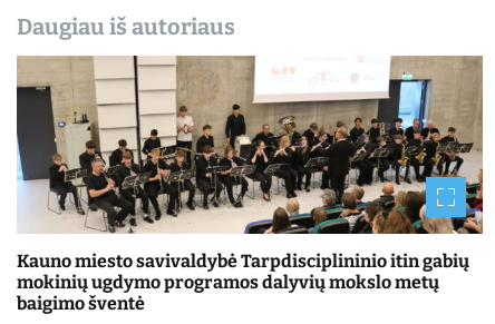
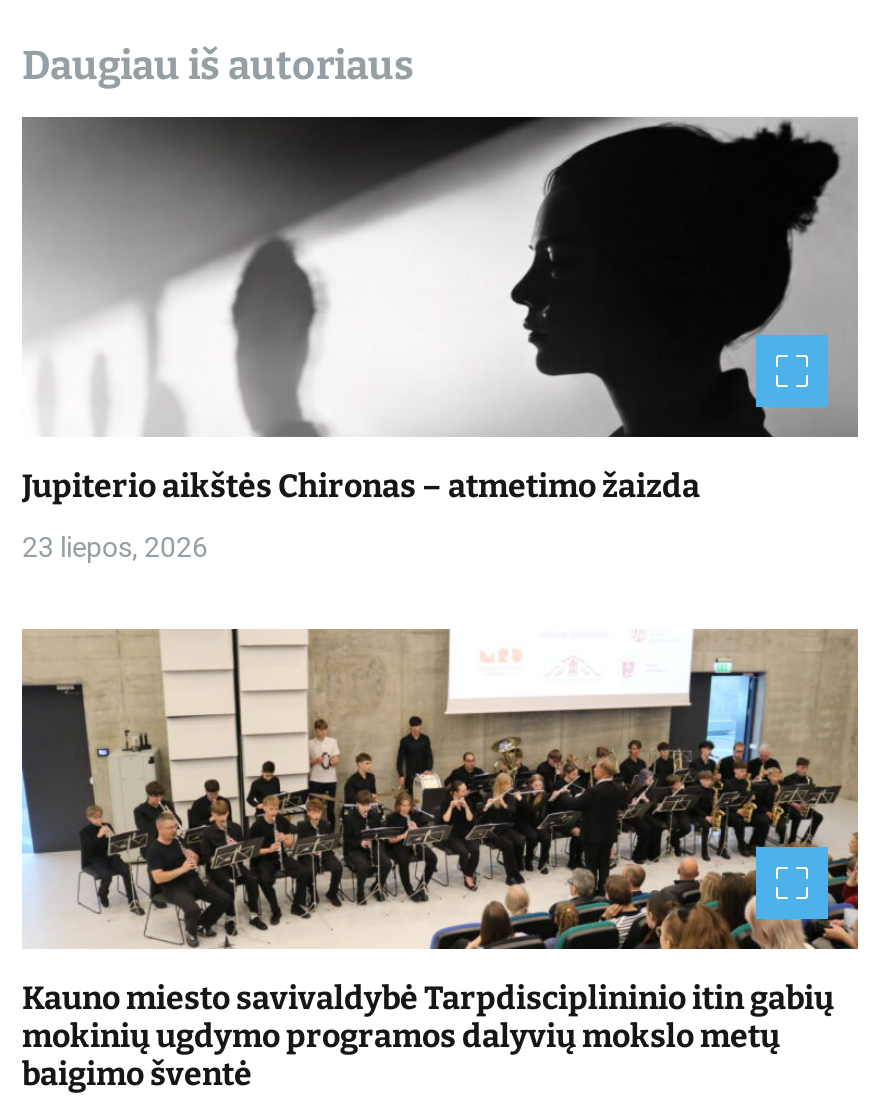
+ [image]
+ Jupiterio aikštės Chironas – atmetimo žaizda
+ 23 liepos, 2026
